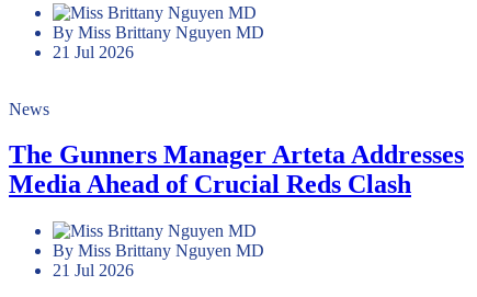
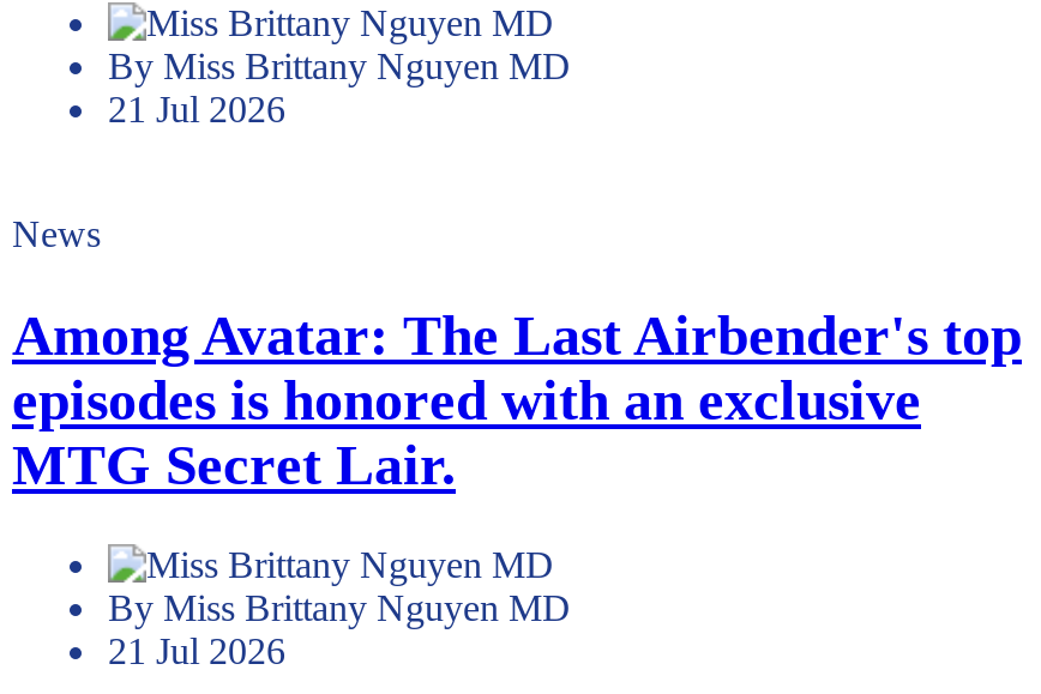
- The Gunners Manager Arteta Addresses
- Media Ahead of Crucial Reds Clash
+ Among Avatar: The Last Airbender's top
+ episodes is honored with an exclusive
+ MTG Secret Lair.
